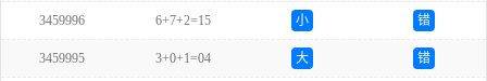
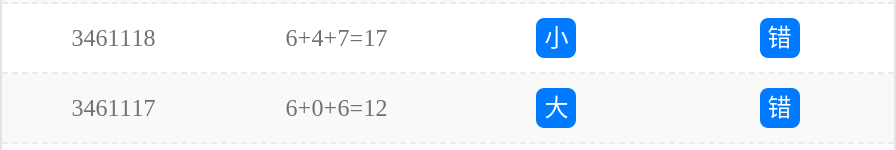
- 3459996
+ 3461118

- 6+7+2=15
+ 6+4+7=17

- 3459995
+ 3461117

- 3+0+1=04
+ 6+0+6=12
